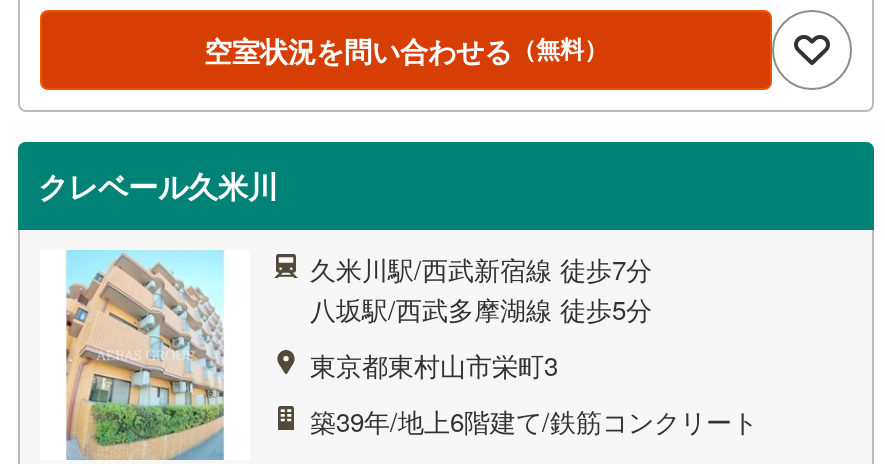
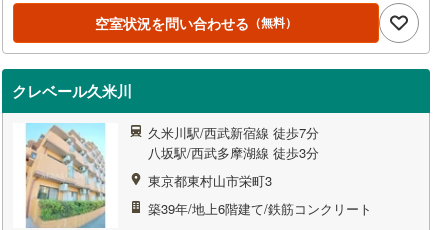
- 八坂駅/西武多摩湖線 徒歩5分
+ 八坂駅/西武多摩湖線 徒歩3分
